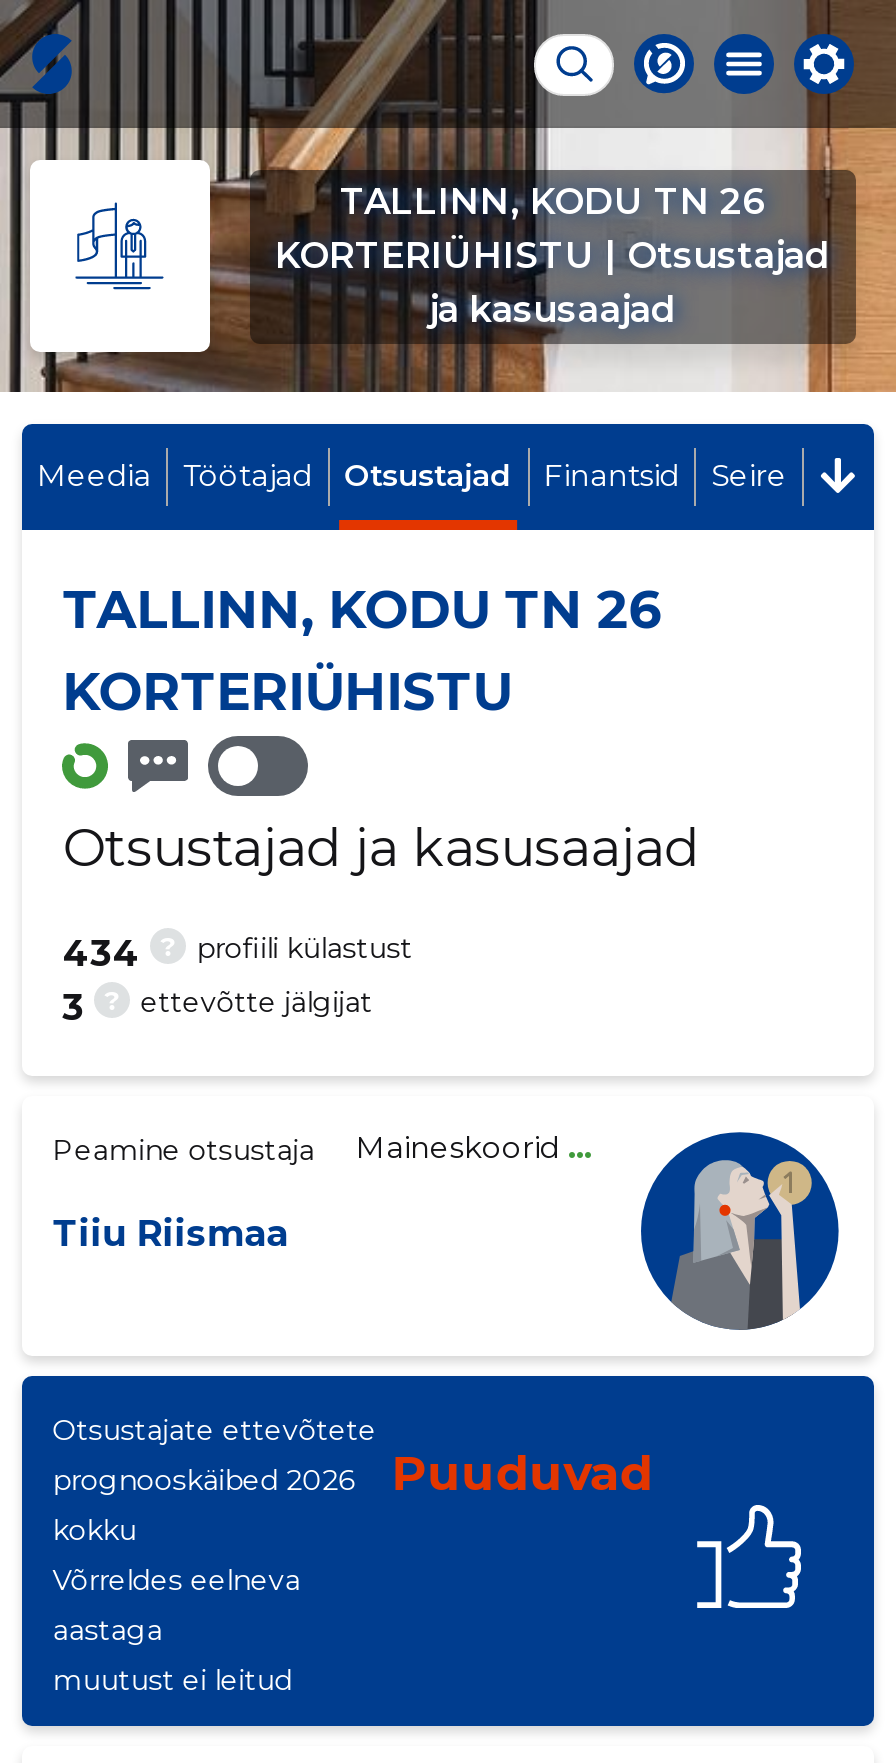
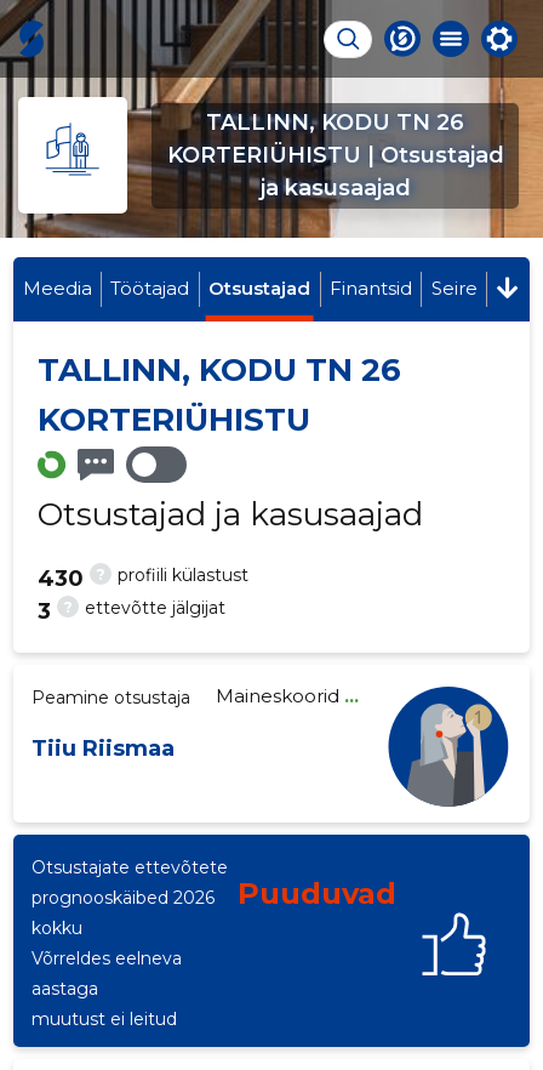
- 434
+ 430
